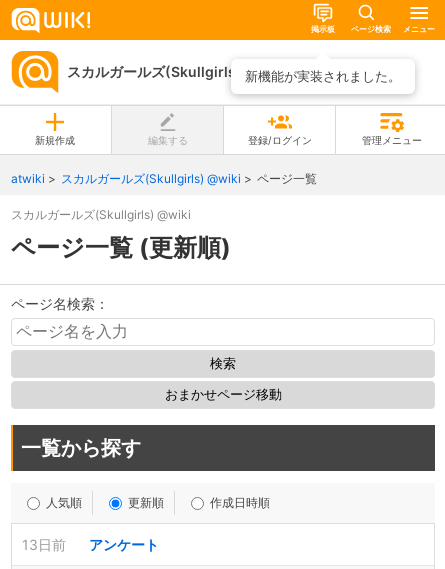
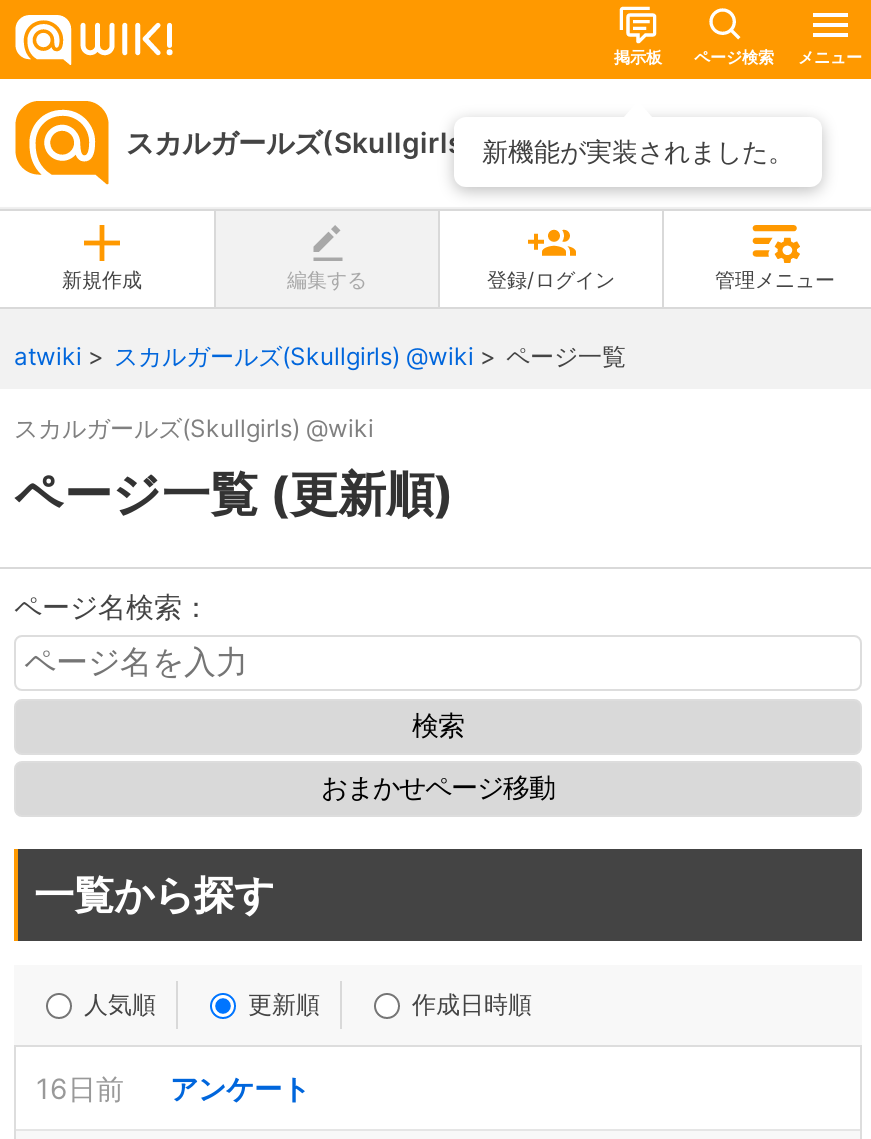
- 13日前 アンケート
+ 16日前 アンケート
